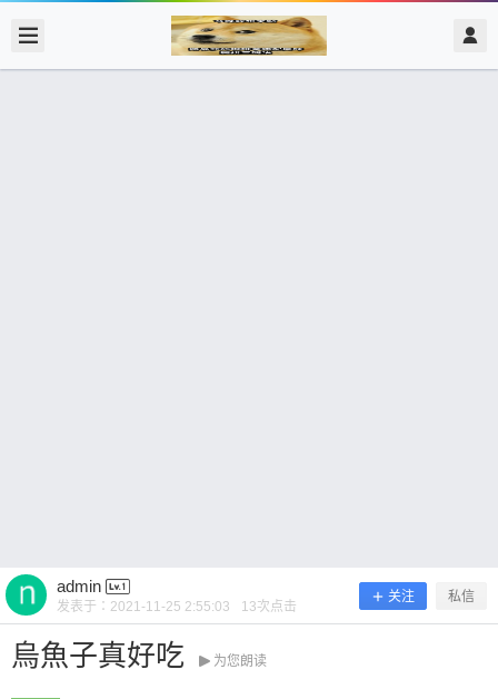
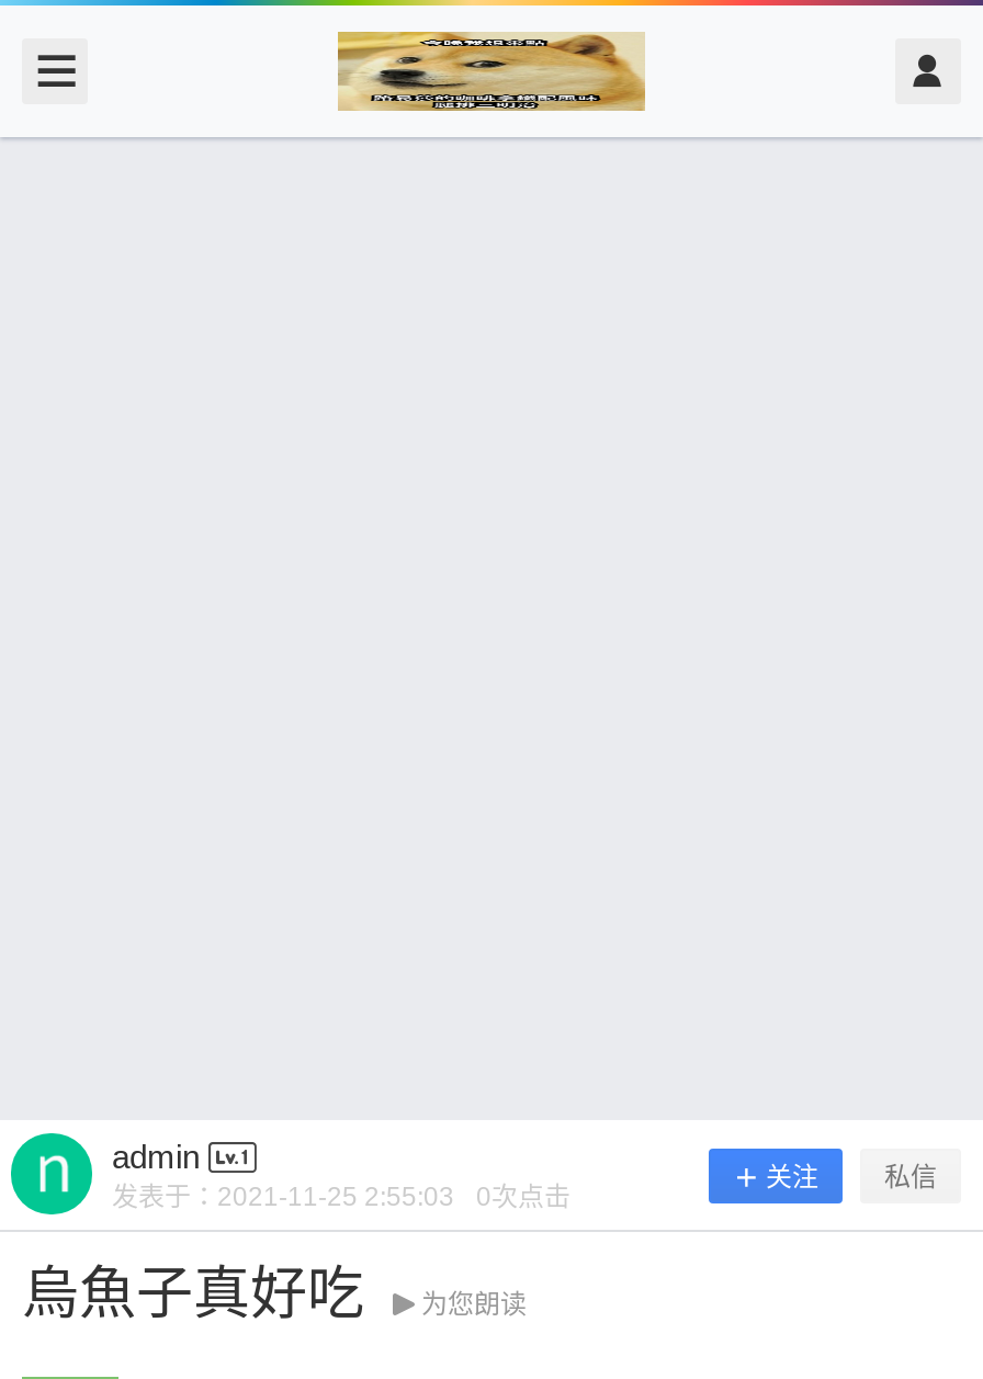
- 发表于：2021-11-25 2:55:03 13次点击
+ 发表于：2021-11-25 2:55:03 0次点击
